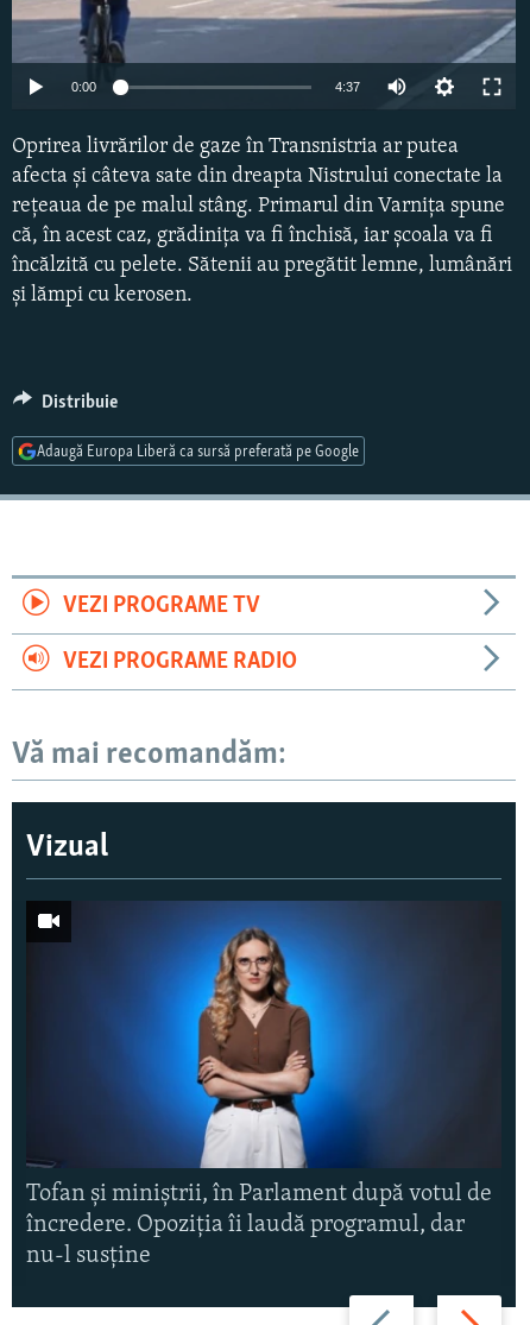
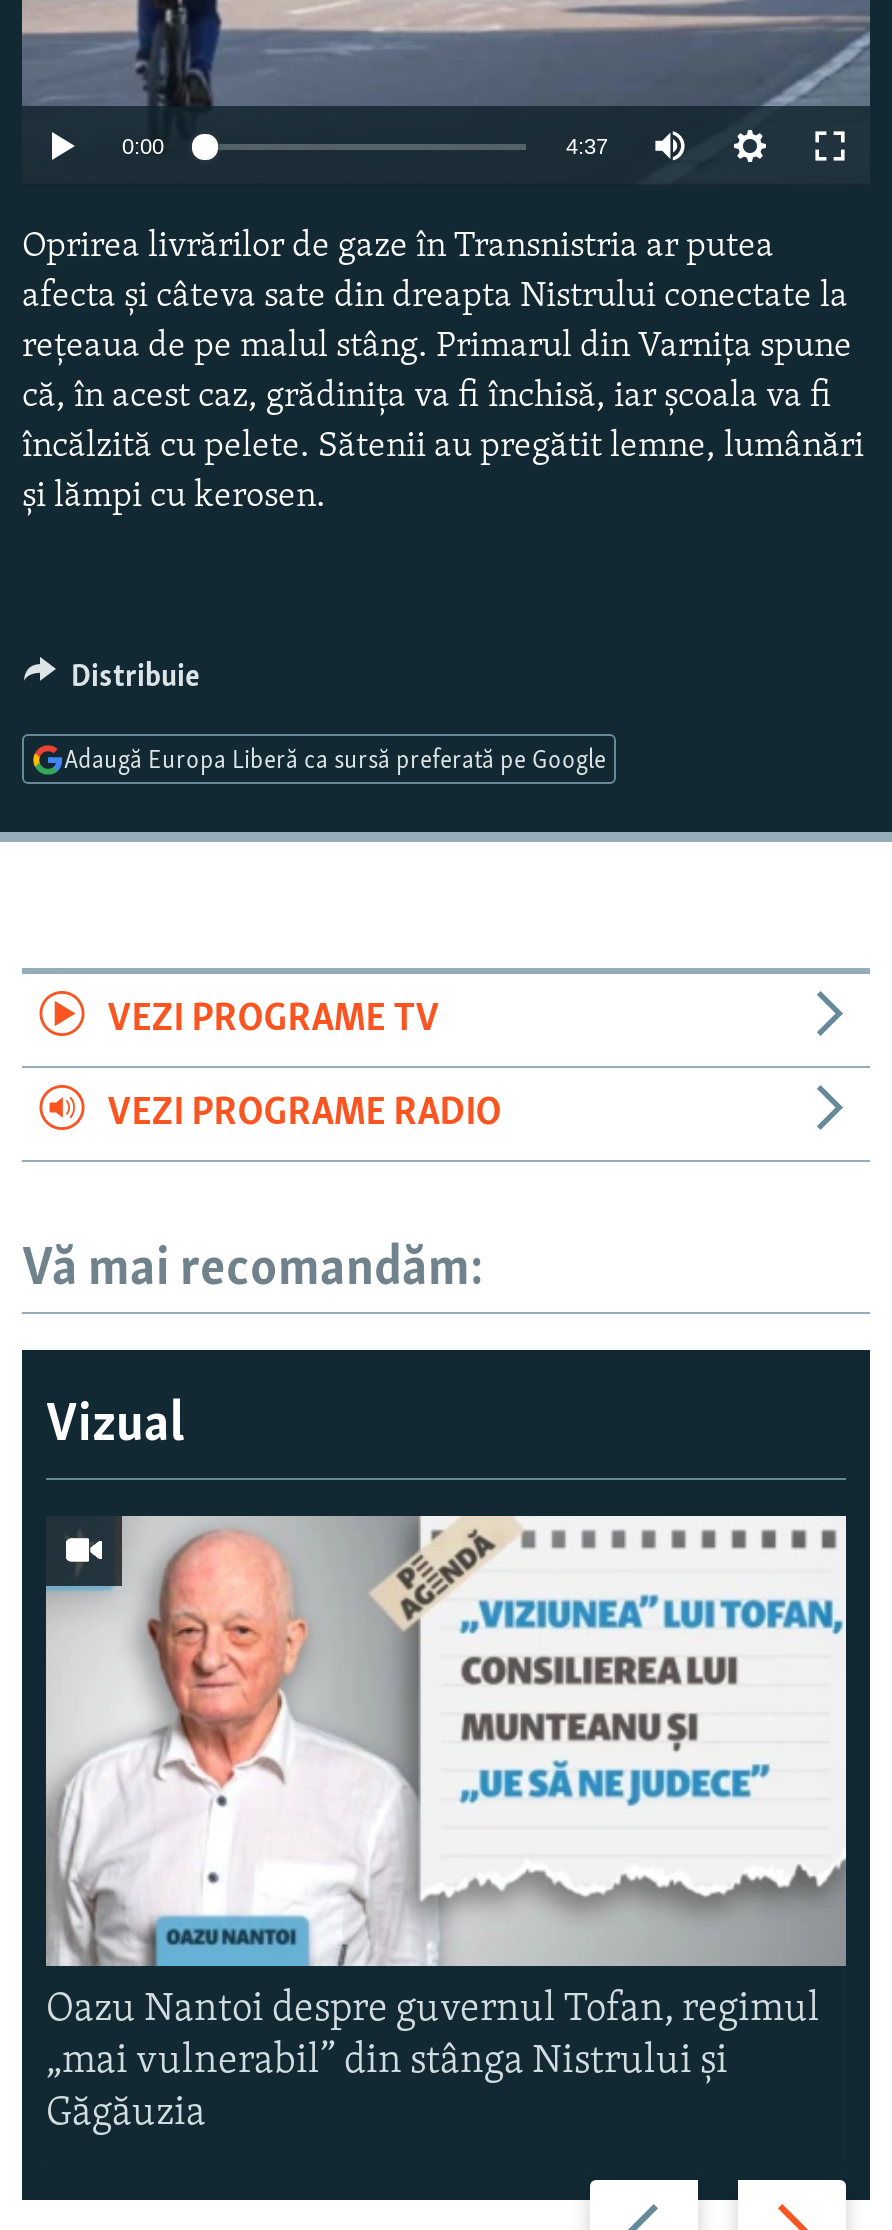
- [image]
- Tofan și miniștrii, în Parlament după votul de
- încredere. Opoziția îi laudă programul, dar
- nu-l susține
+ [image]
+ Oazu Nantoi despre guvernul Tofan, regimul
+ „mai vulnerabil” din stânga Nistrului și
+ Găgăuzia
